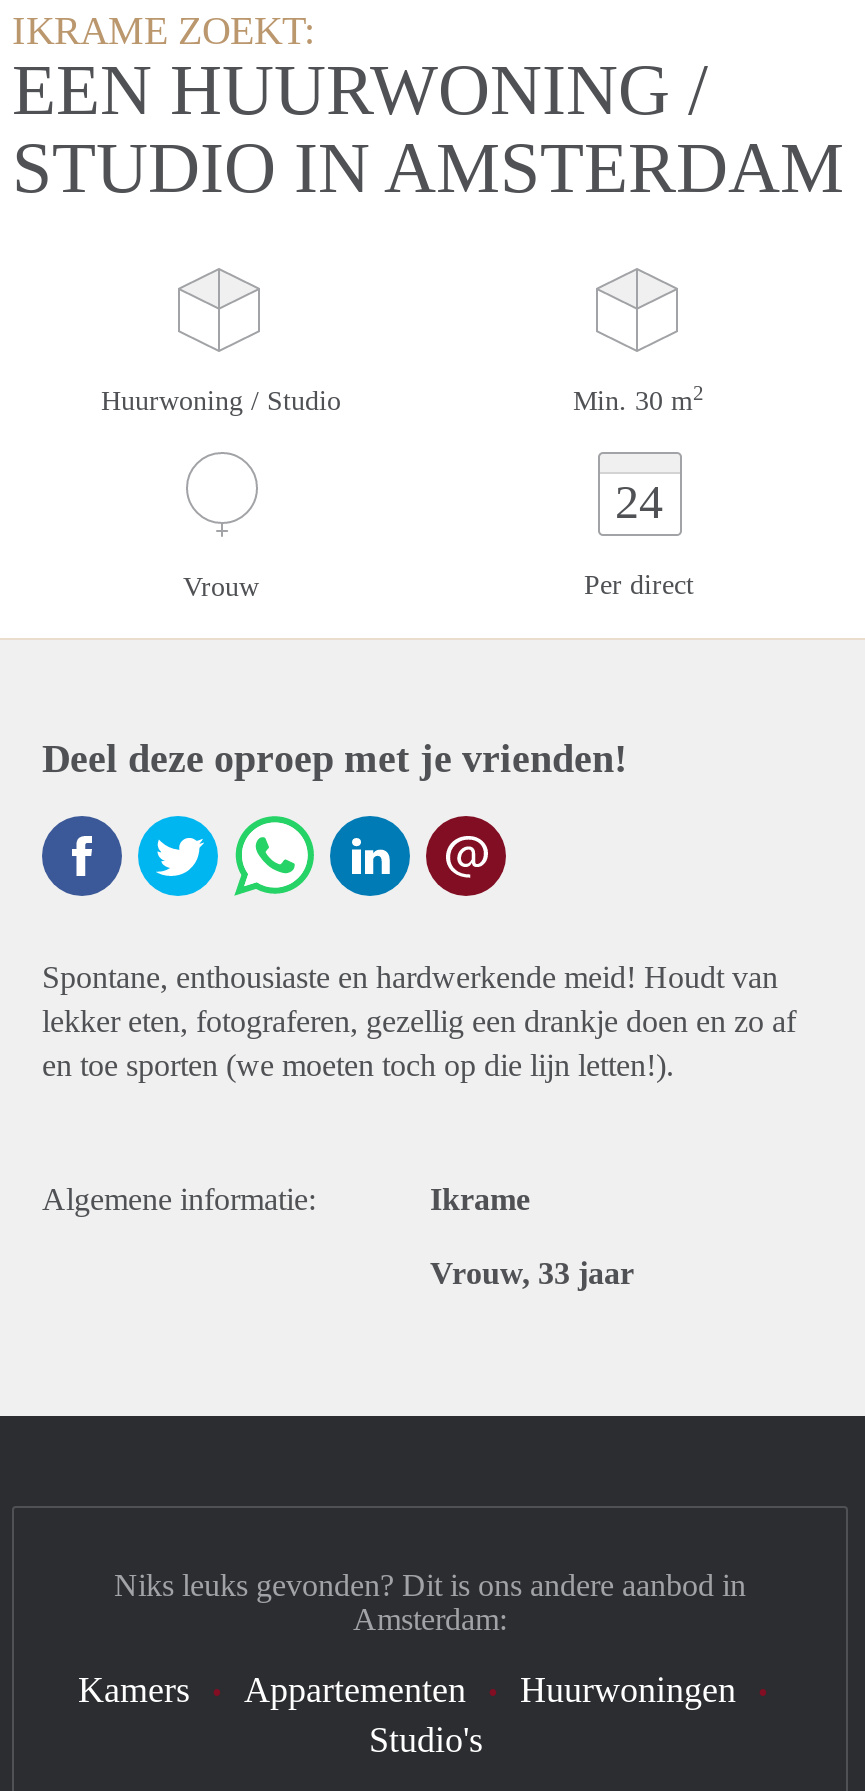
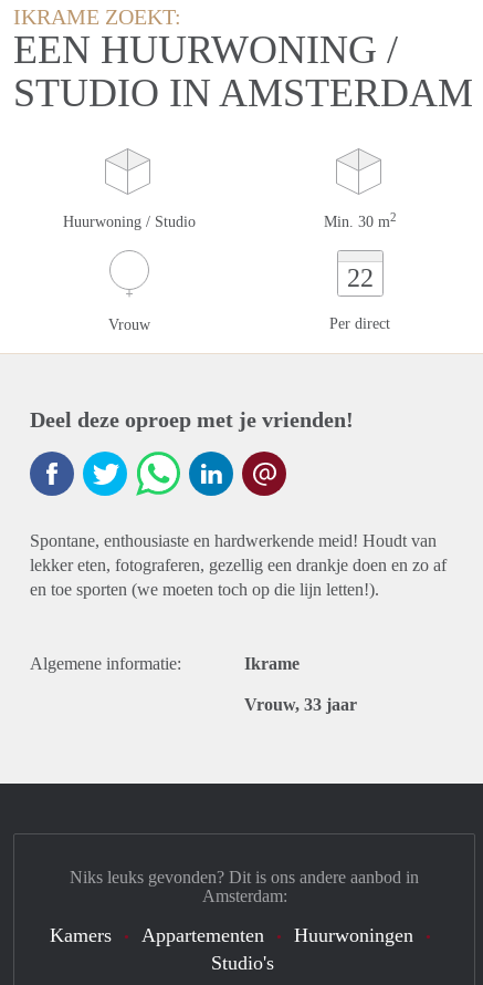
- 24
+ 22
